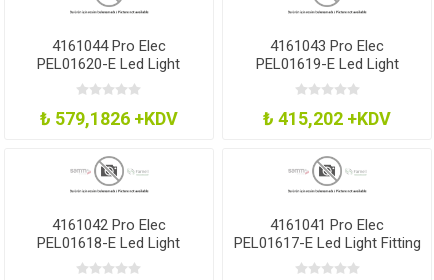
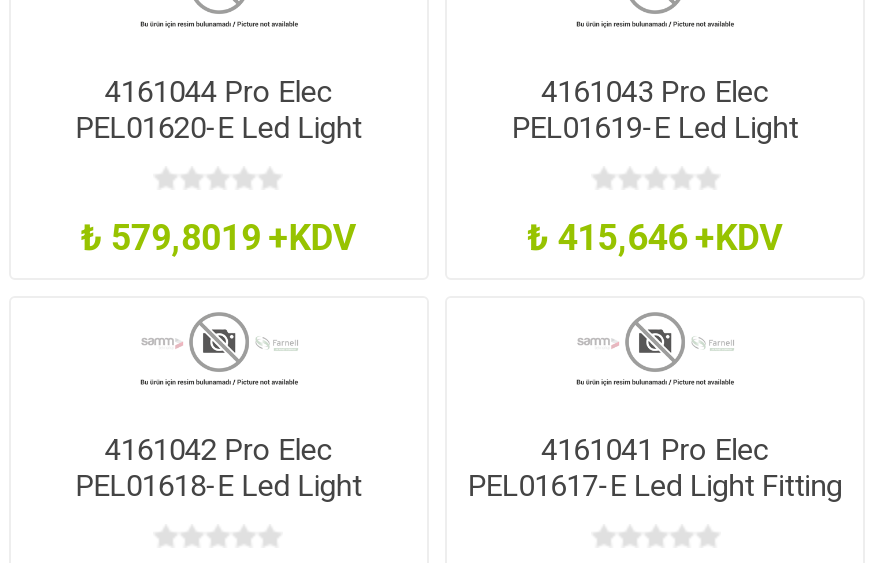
- ₺ 579,1826 +KDV
+ ₺ 579,8019 +KDV

- ₺ 415,202 +KDV
+ ₺ 415,646 +KDV
